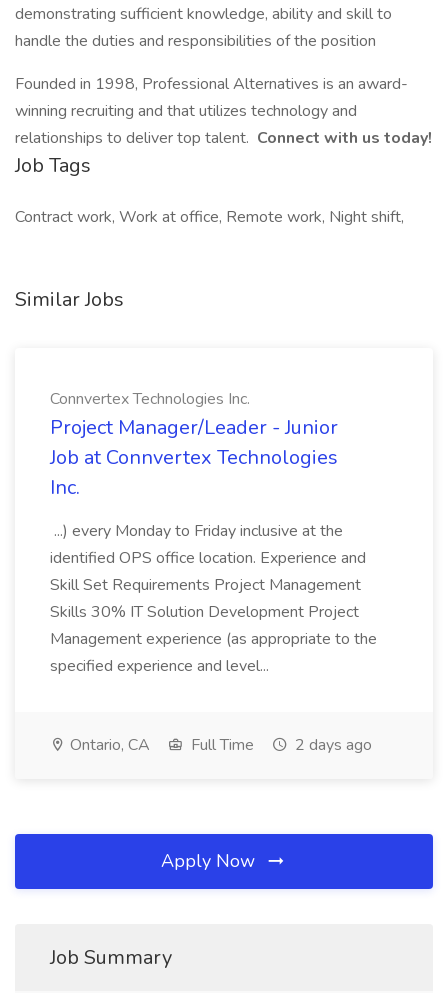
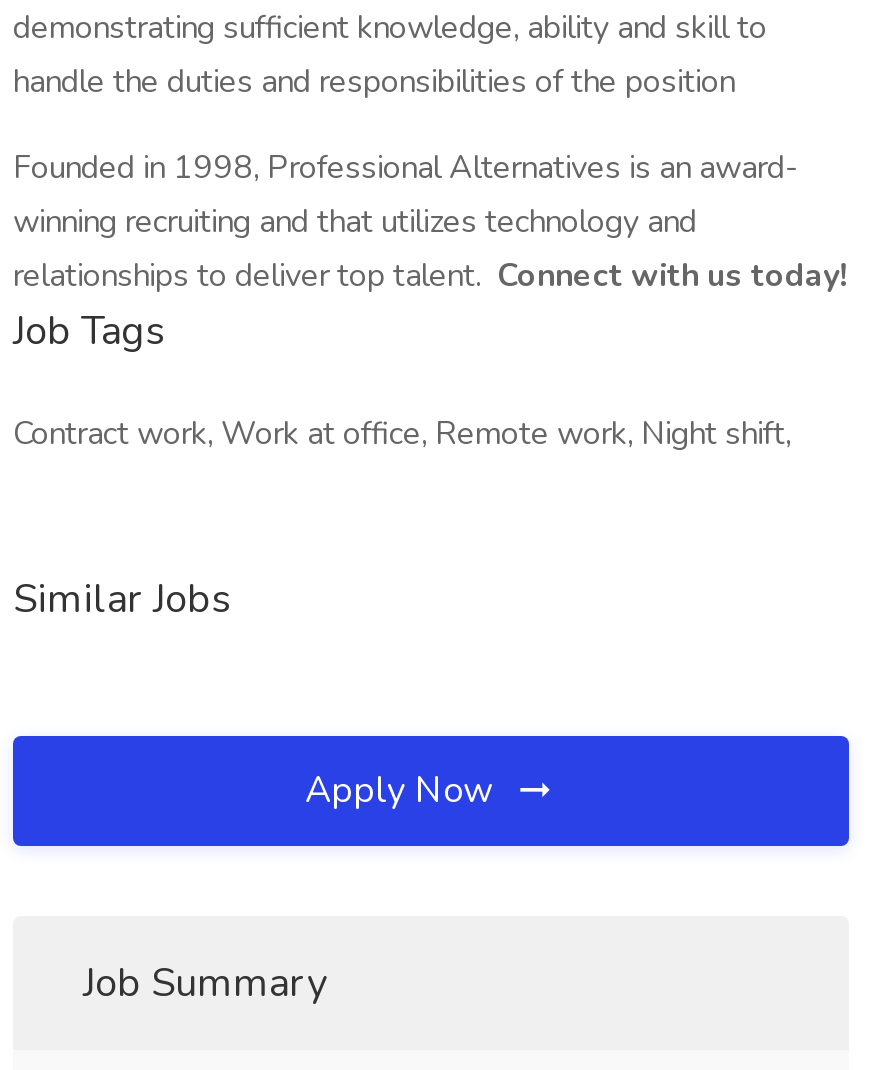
- Connvertex Technologies Inc.
- Project Manager/Leader - Junior
- Job at Connvertex Technologies
- Inc.
- ...) every Monday to Friday inclusive at the
- identified OPS office location. Experience and
- Skill Set Requirements Project Management
- Skills 30% IT Solution Development Project
- Management experience (as appropriate to the
- specified experience and level...

- Ontario, CA
- Full Time
- 2 days ago
